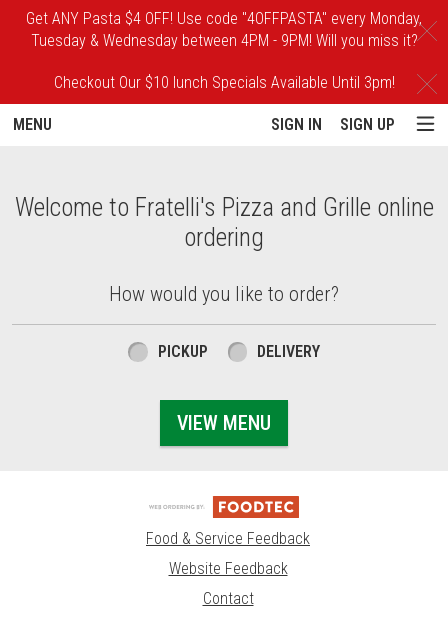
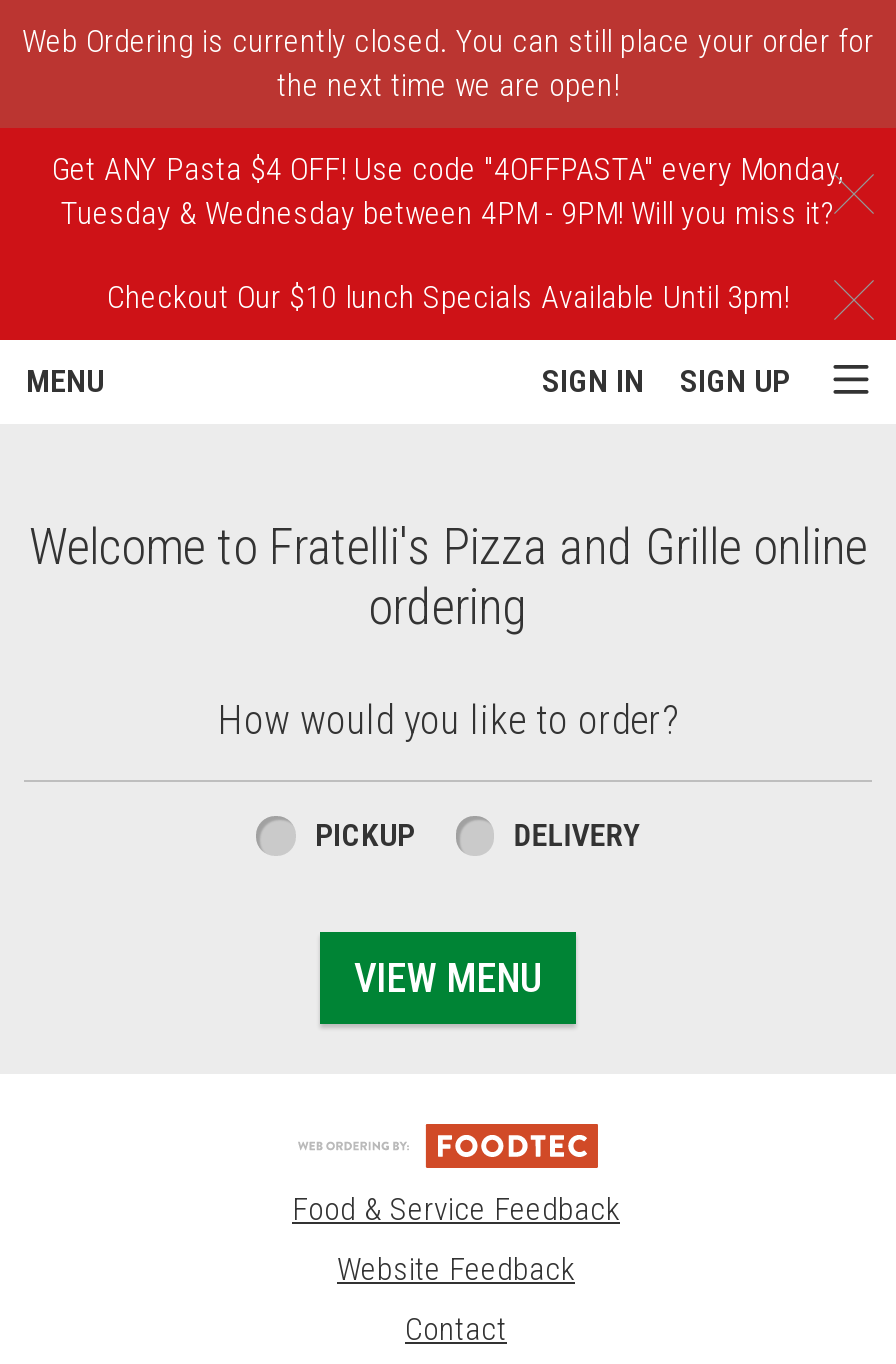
+ Web Ordering is currently closed. You can still place your order for
+ the next time we are open!
